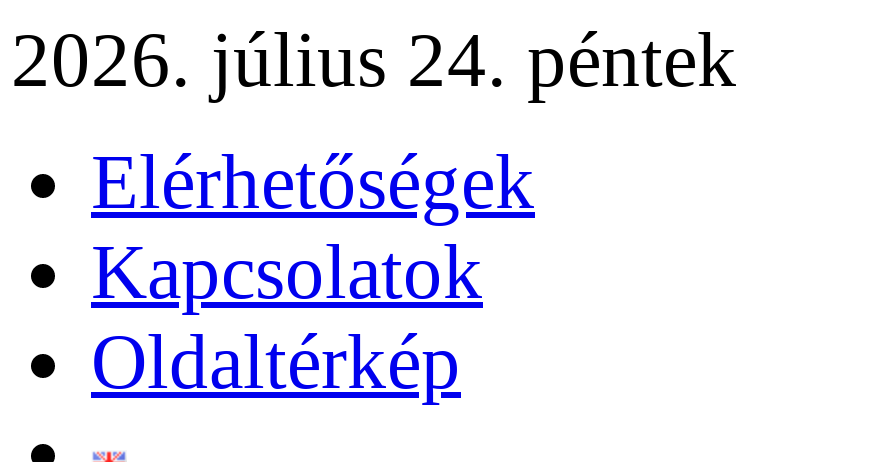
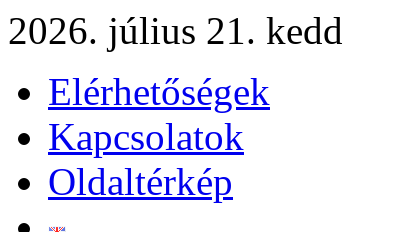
- 2026. július 24. péntek
+ 2026. július 21. kedd
